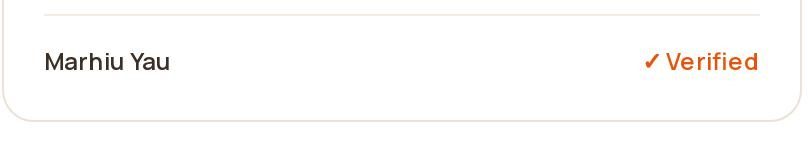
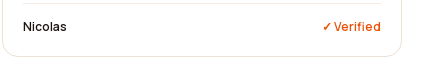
- Marhiu Yau
+ Nicolas
